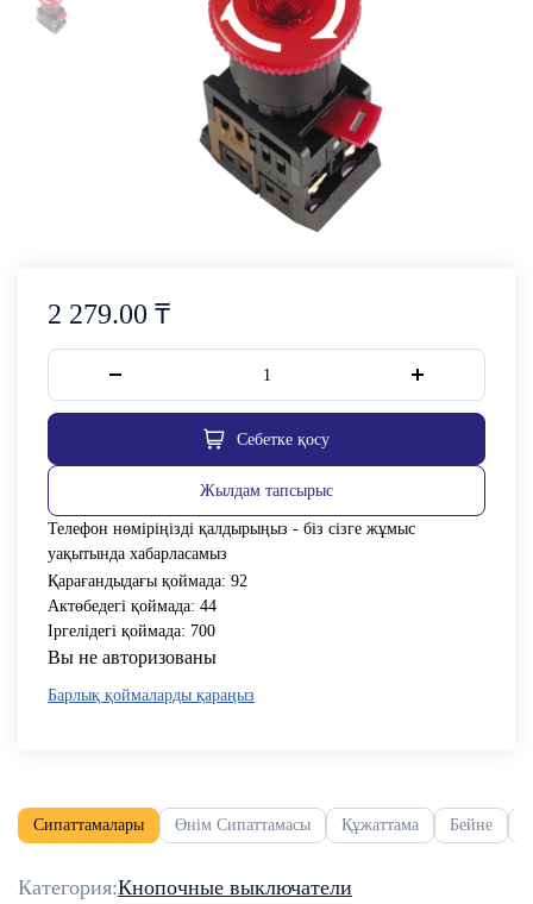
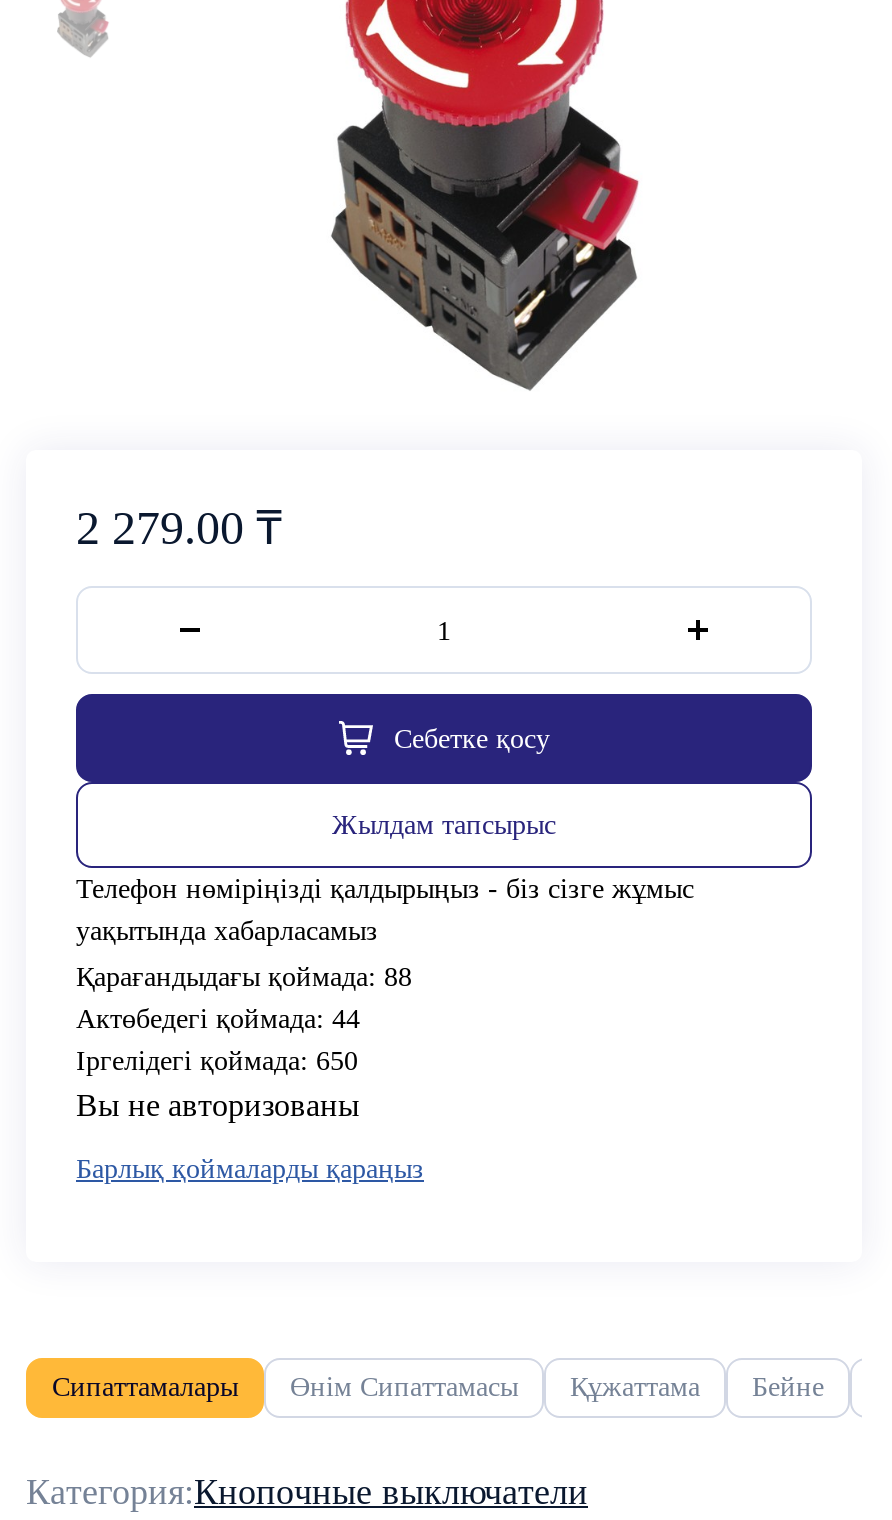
- Қарағандыдағы қоймада: 92
+ Қарағандыдағы қоймада: 88

- Іргелідегі қоймада: 700
+ Іргелідегі қоймада: 650
